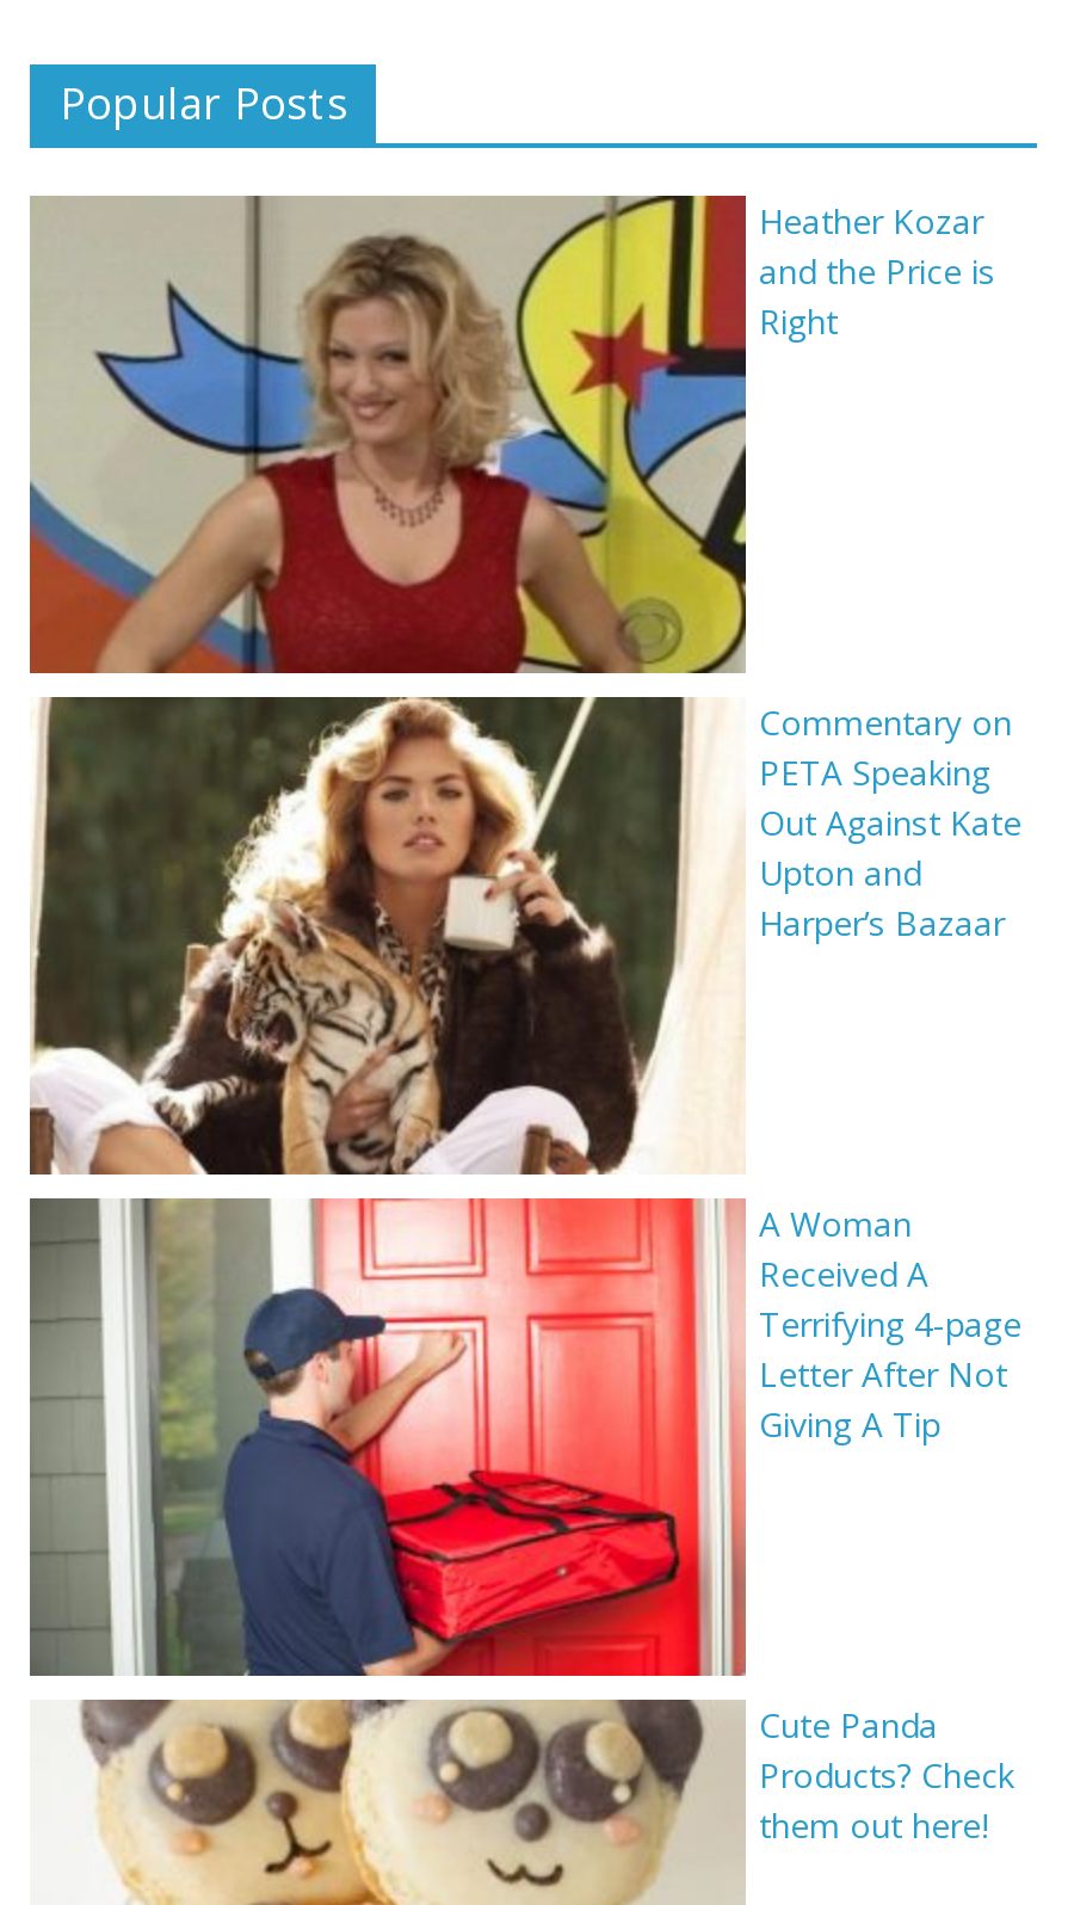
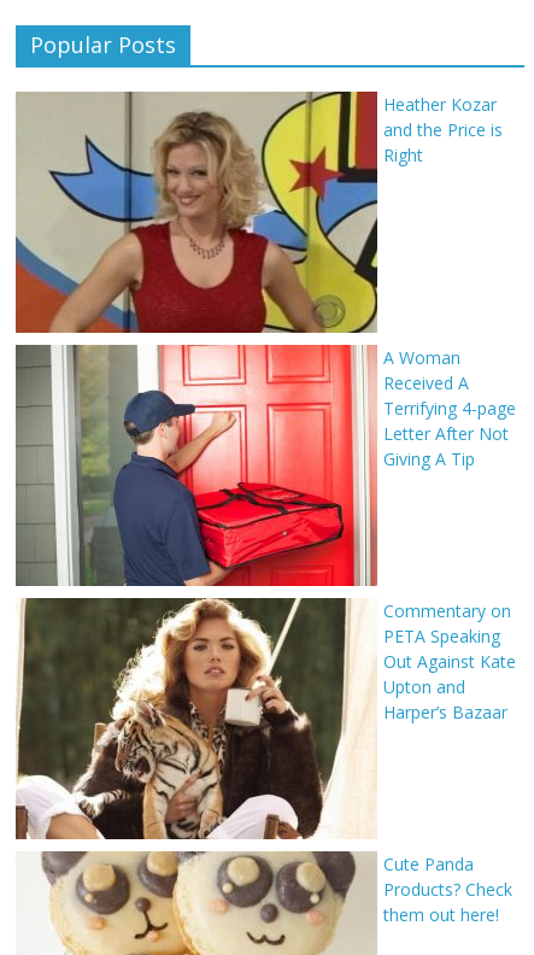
moved down: [image] | Commentary on | PETA Speaking | Out Against Kate | Upton and | Harper’s Bazaar

moved up: A Woman | Received A | Terrifying 4-page | Letter After Not | Giving A Tip
